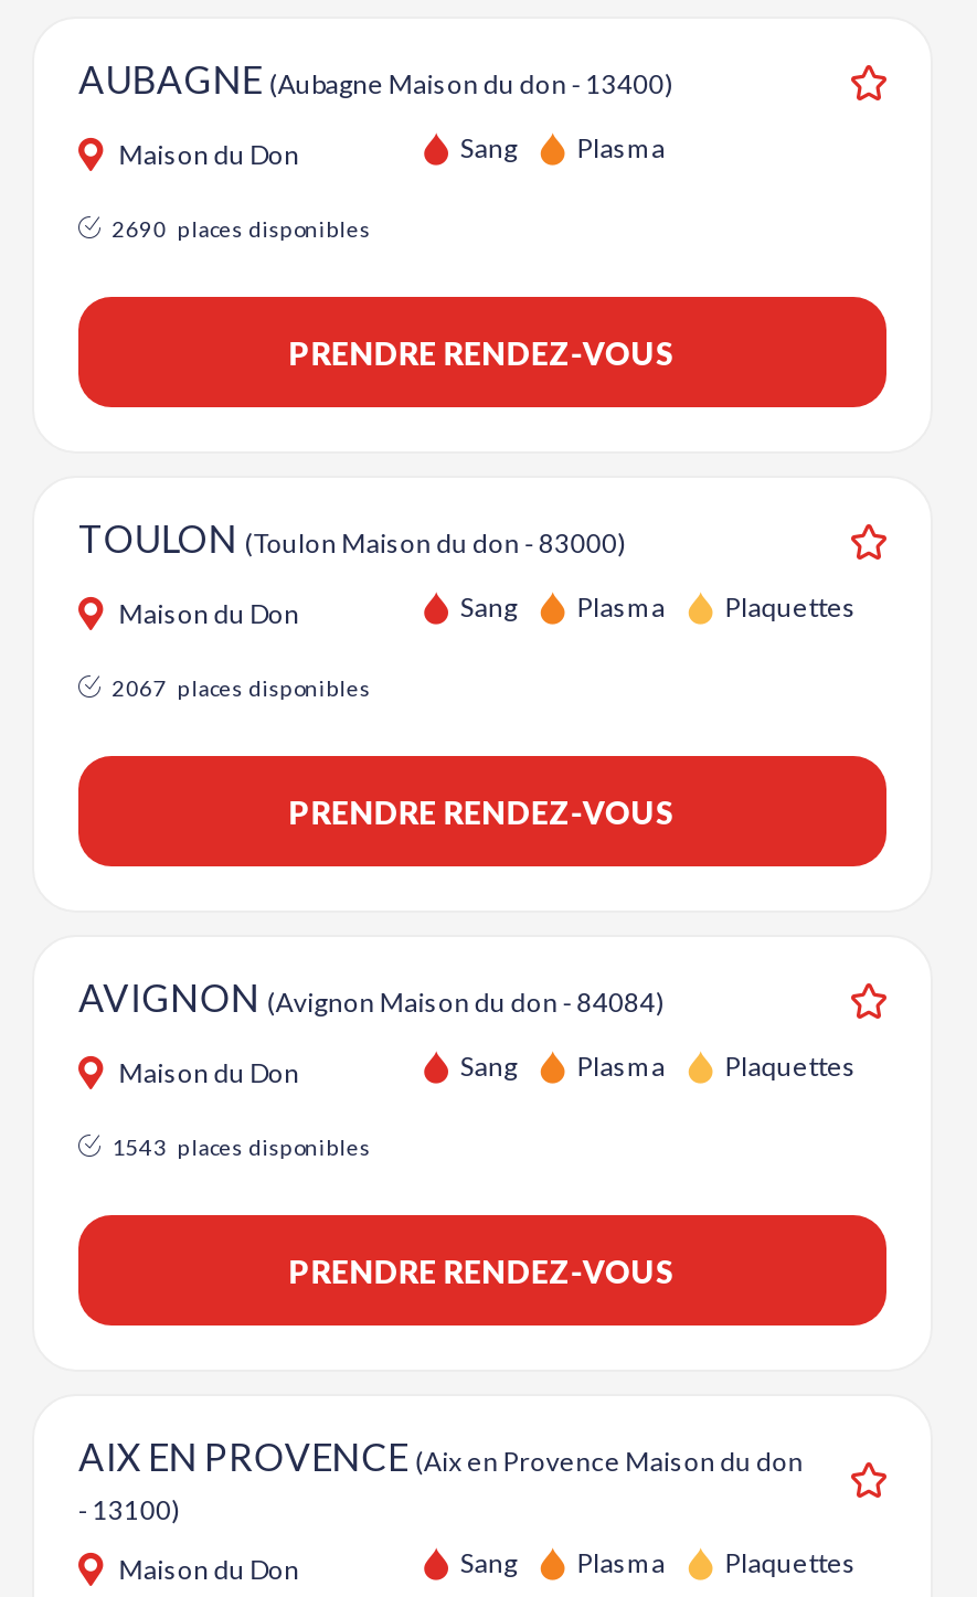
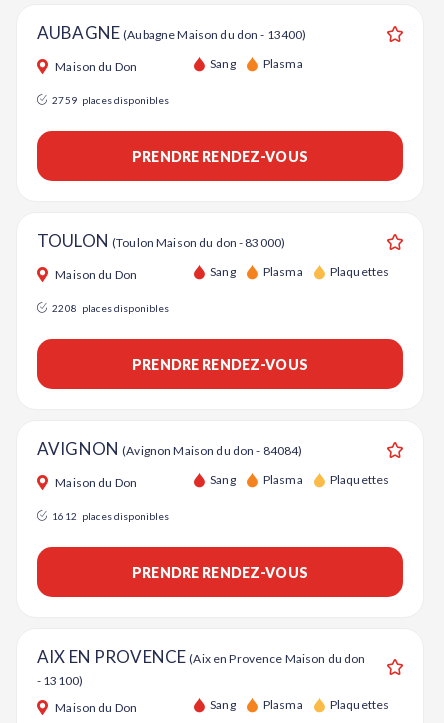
- 2690 places disponibles
+ 2759 places disponibles

- 2067 places disponibles
+ 2208 places disponibles

- 1543 places disponibles
+ 1612 places disponibles
